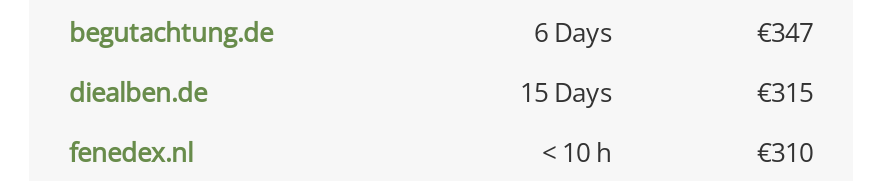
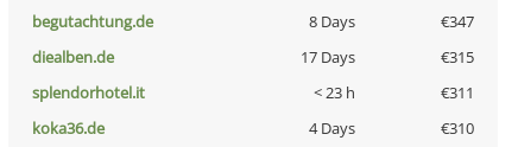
- 6 Days
+ 8 Days

- 15 Days
+ 17 Days

- fenedex.nl
- < 10 h
+ splendorhotel.it
+ < 23 h
+ €311
+ koka36.de
+ 4 Days
